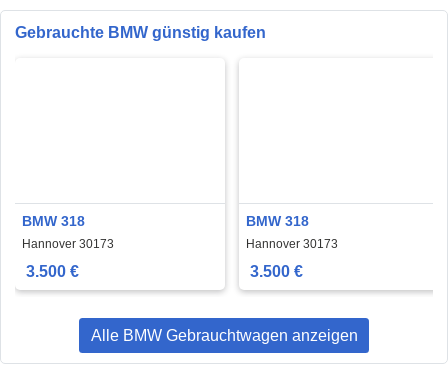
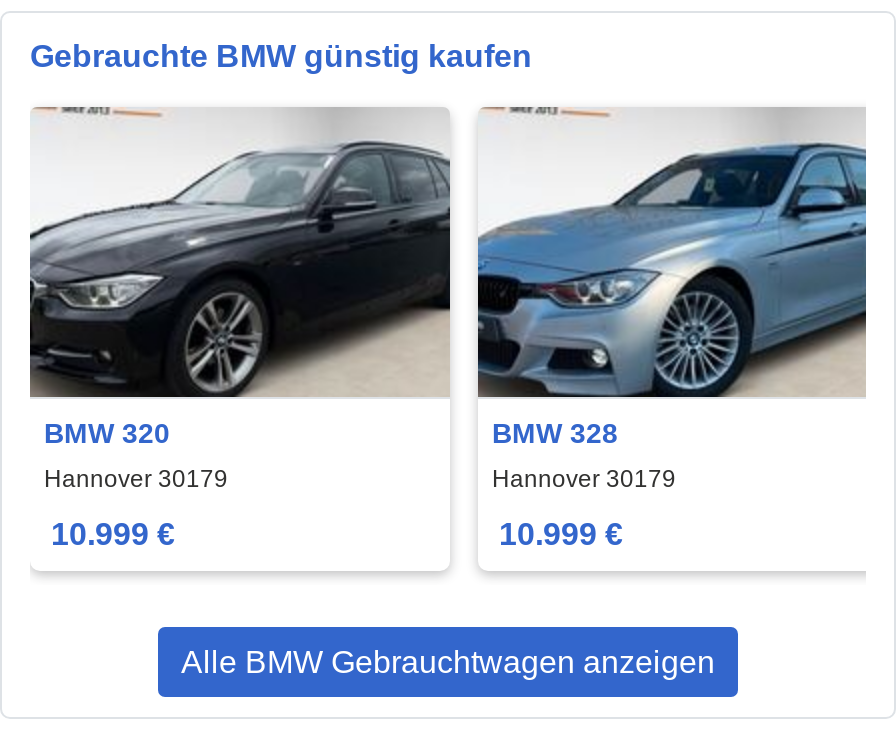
+ [image]

+ [image]

- BMW 318
+ BMW 320

- BMW 318
+ BMW 328

- Hannover 30173
+ Hannover 30179

- Hannover 30173
+ Hannover 30179

- 3.500 €
+ 10.999 €

- 3.500 €
+ 10.999 €
